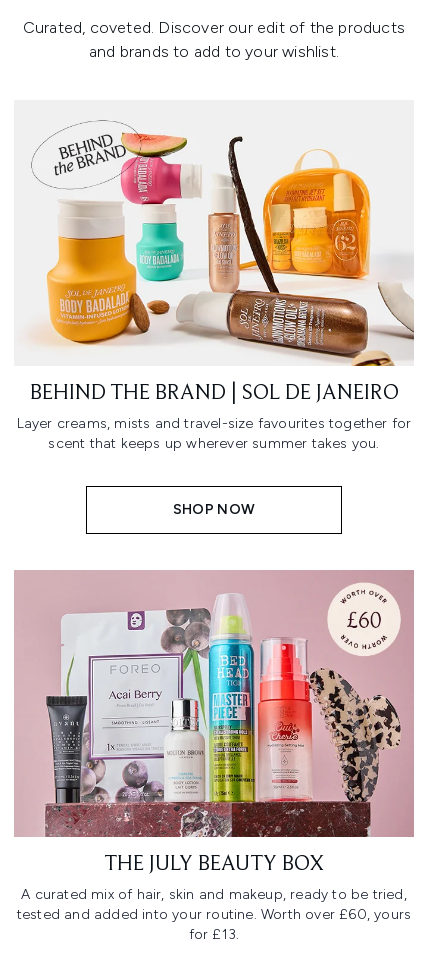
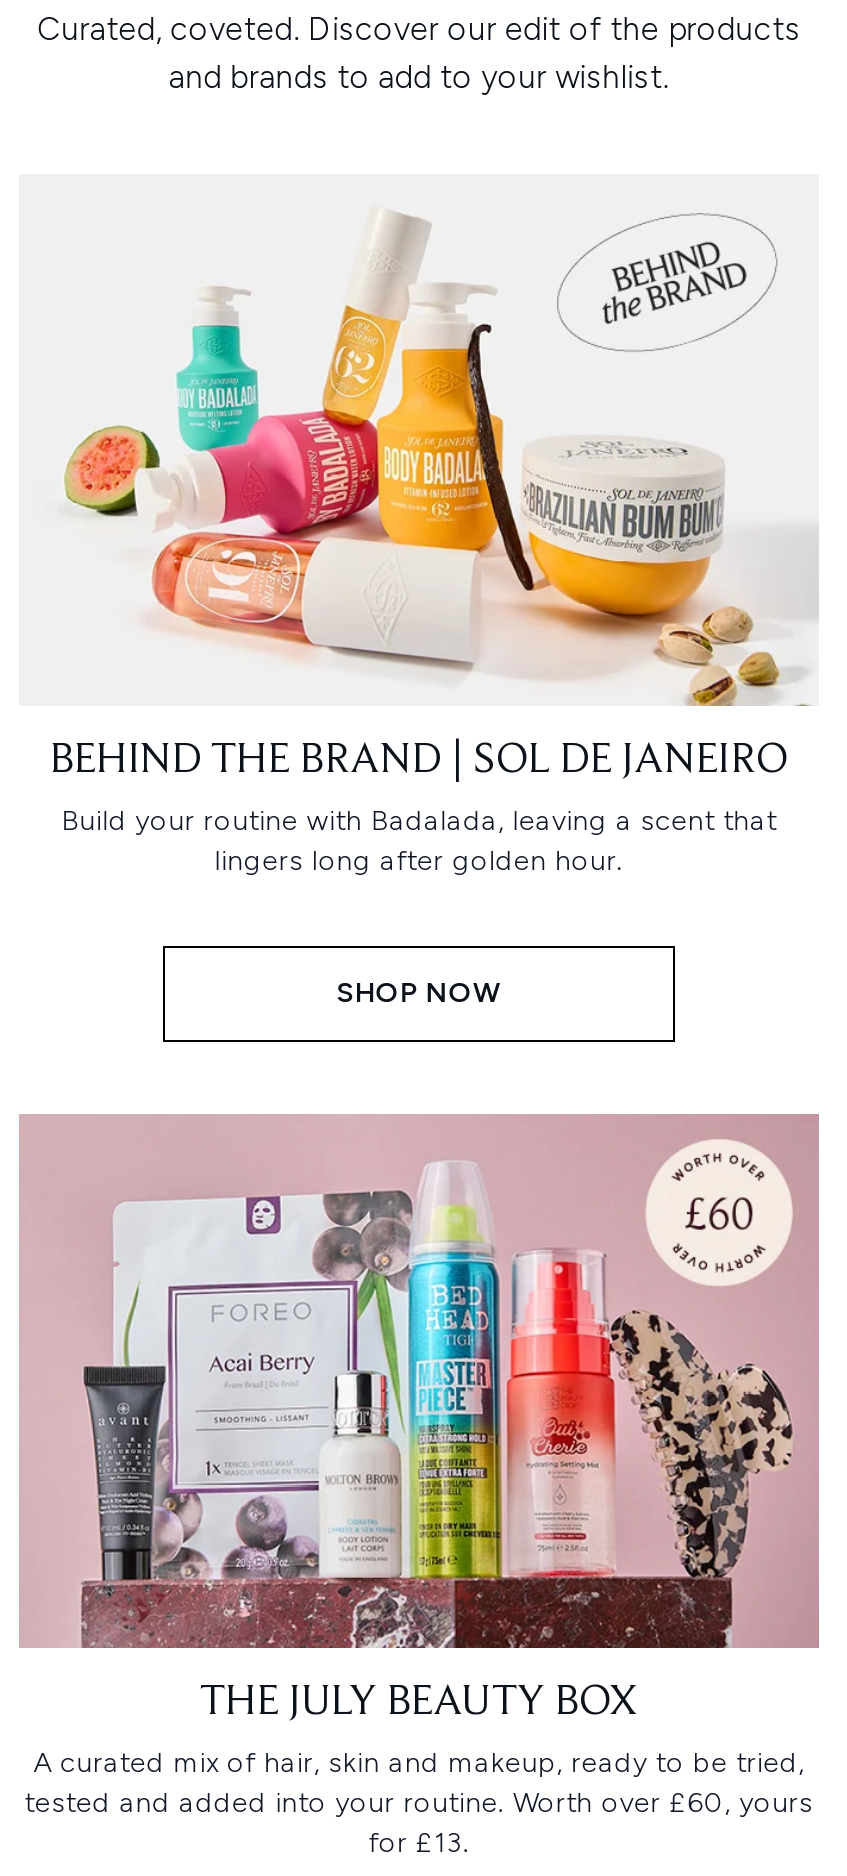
- [image]
+ [image]

- Layer creams, mists and travel-size favourites together for
- scent that keeps up wherever summer takes you.
+ Build your routine with Badalada, leaving a scent that
+ lingers long after golden hour.
